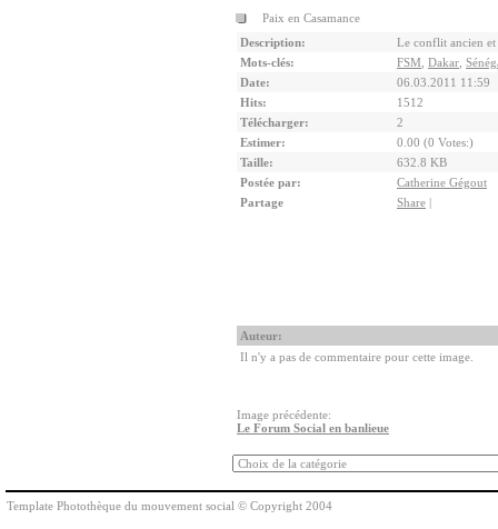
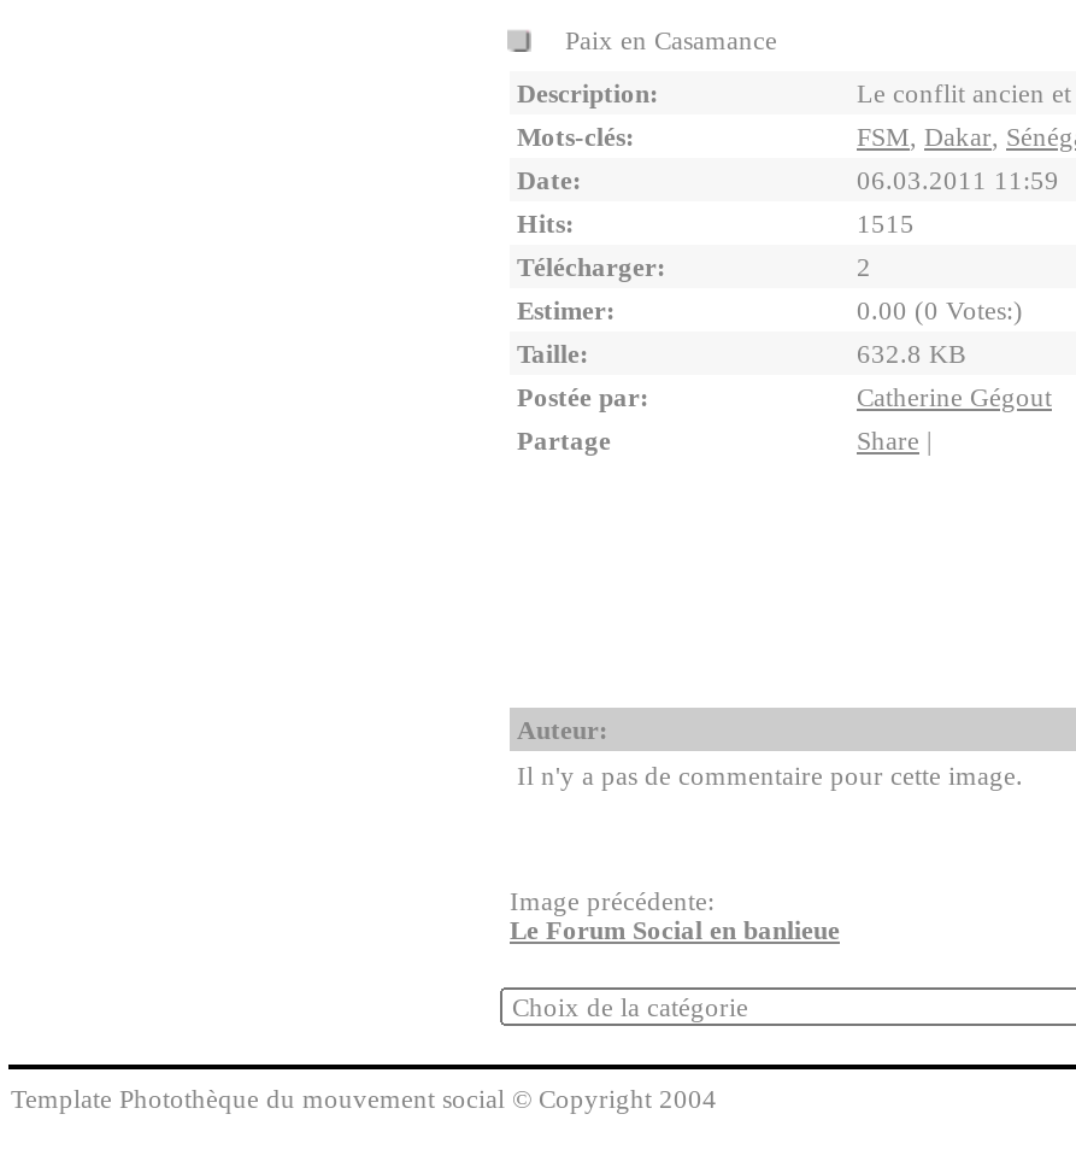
- 1512
+ 1515
